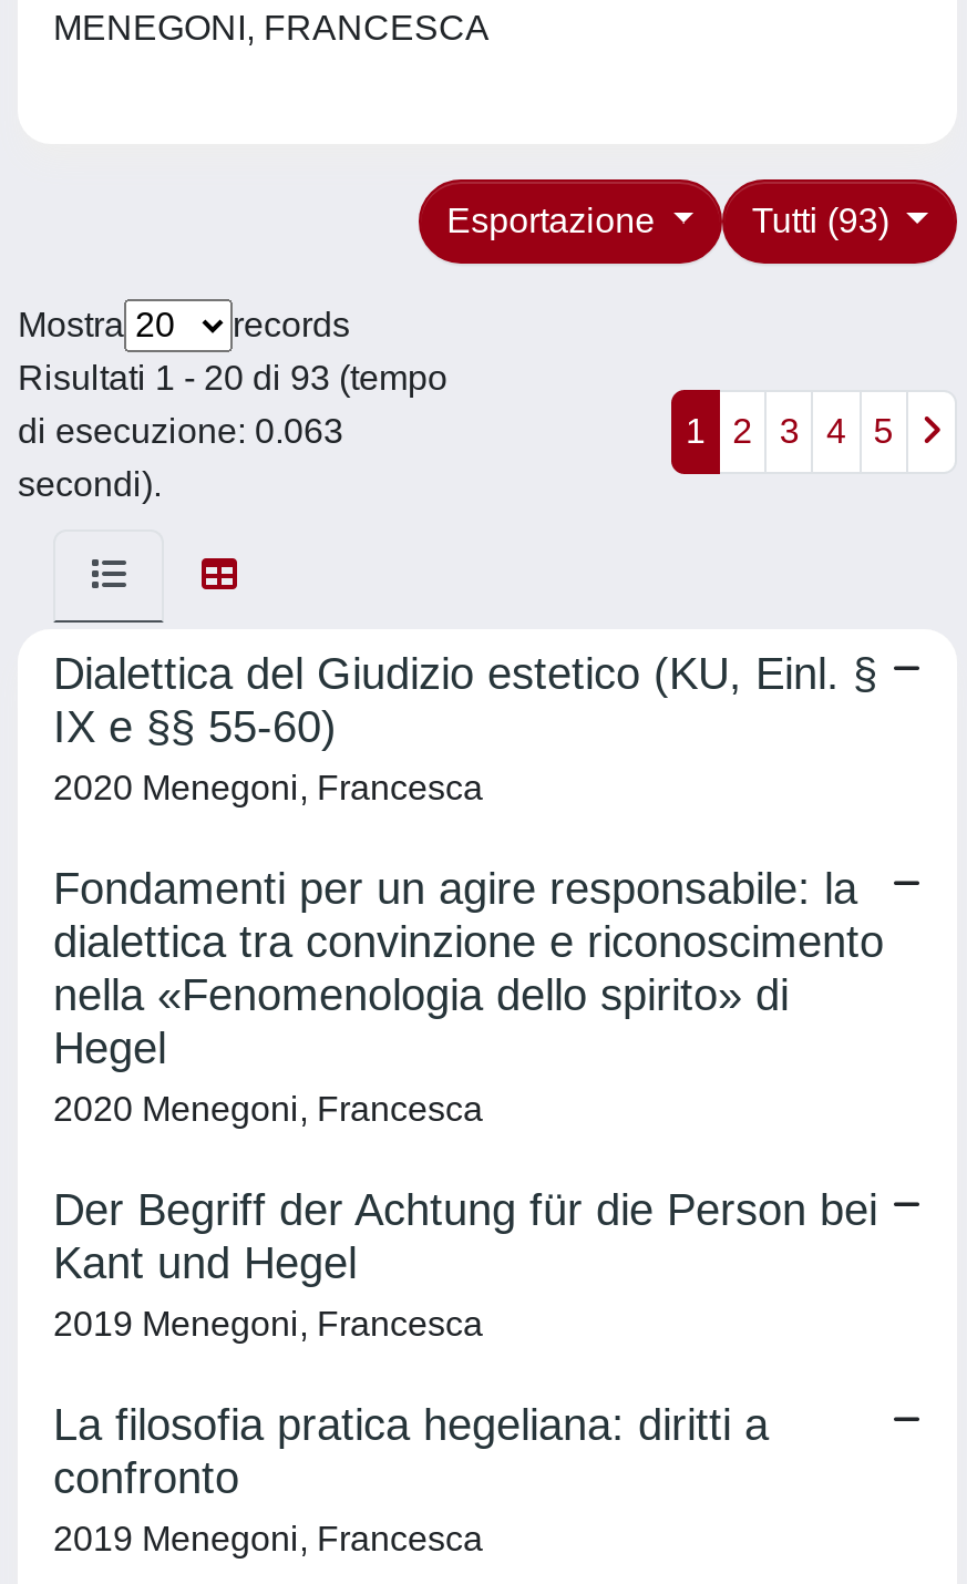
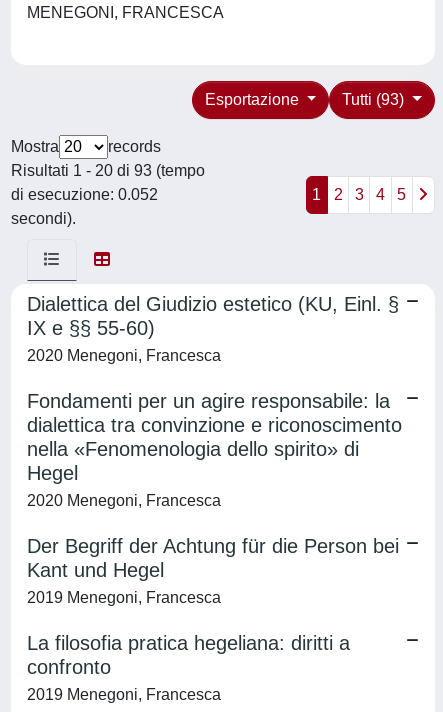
- di esecuzione: 0.063
+ di esecuzione: 0.052
